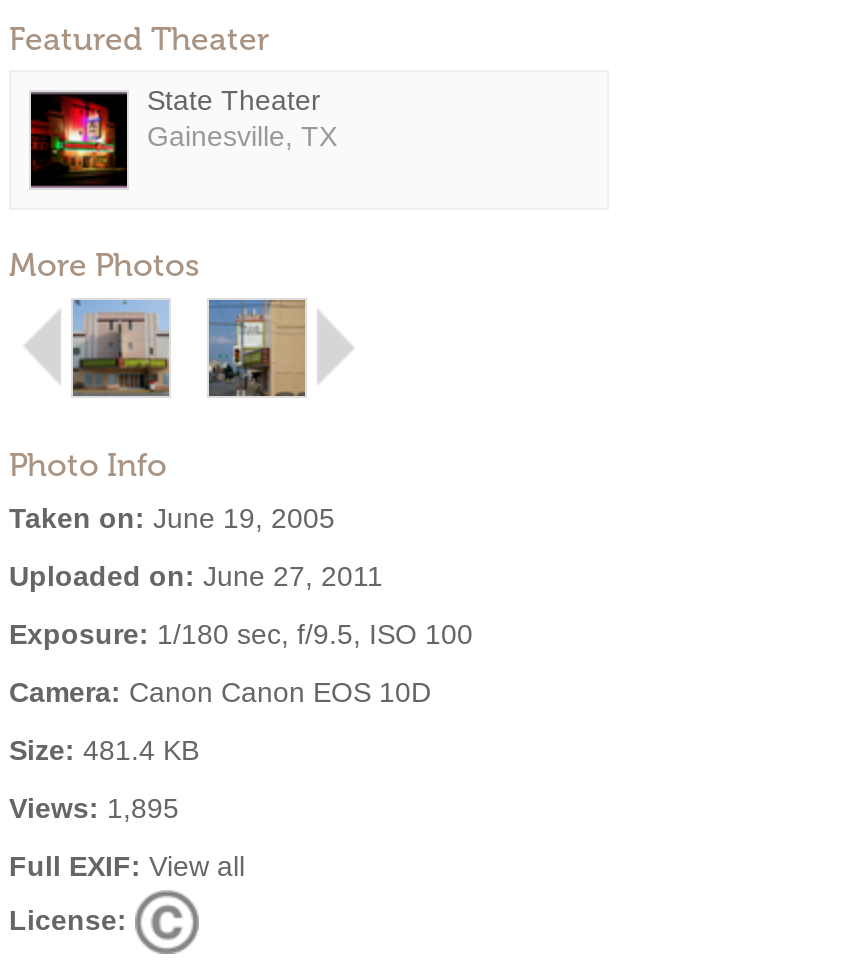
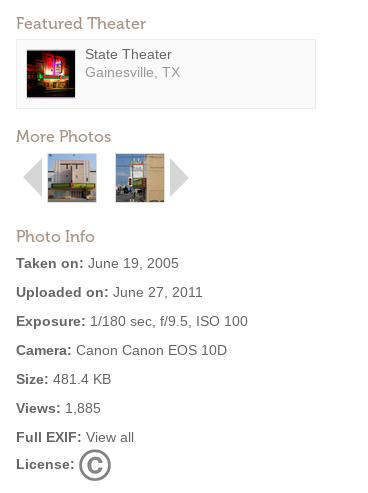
- Views: 1,895
+ Views: 1,885
